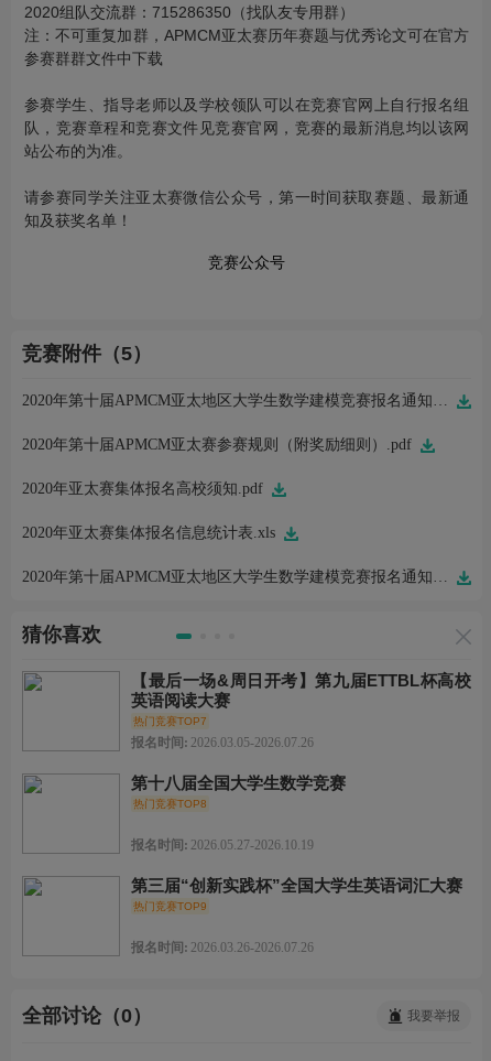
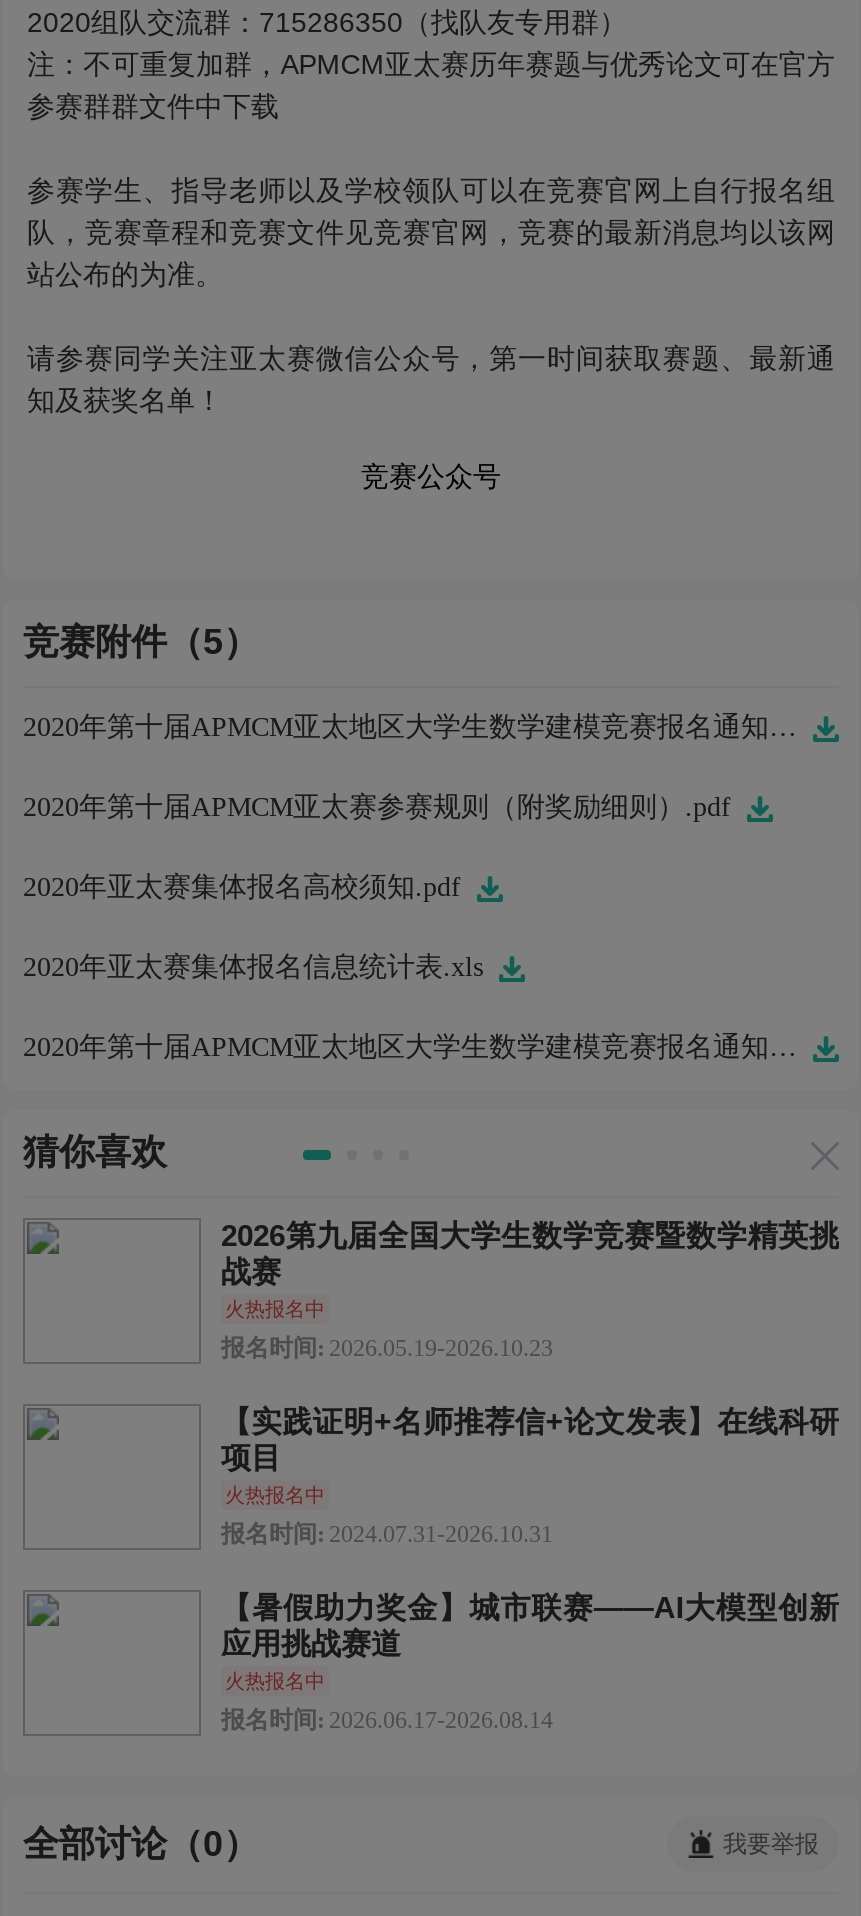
- 【最后一场&周日开考】第九届ETTBL杯高校
- 英语阅读大赛
- 热门竞赛TOP7
+ 2026第九届全国大学生数学竞赛暨数学精英挑
+ 战赛
+ 火热报名中

- 报名时间: 2026.03.05-2026.07.26
+ 报名时间: 2026.05.19-2026.10.23

- 第十八届全国大学生数学竞赛
- 热门竞赛TOP8
+ 【实践证明+名师推荐信+论文发表】在线科研
+ 项目
+ 火热报名中

- 报名时间: 2026.05.27-2026.10.19
+ 报名时间: 2024.07.31-2026.10.31

- 第三届“创新实践杯”全国大学生英语词汇大赛
- 热门竞赛TOP9
+ 【暑假助力奖金】城市联赛——AI大模型创新
+ 应用挑战赛道
+ 火热报名中

- 报名时间: 2026.03.26-2026.07.26
+ 报名时间: 2026.06.17-2026.08.14
